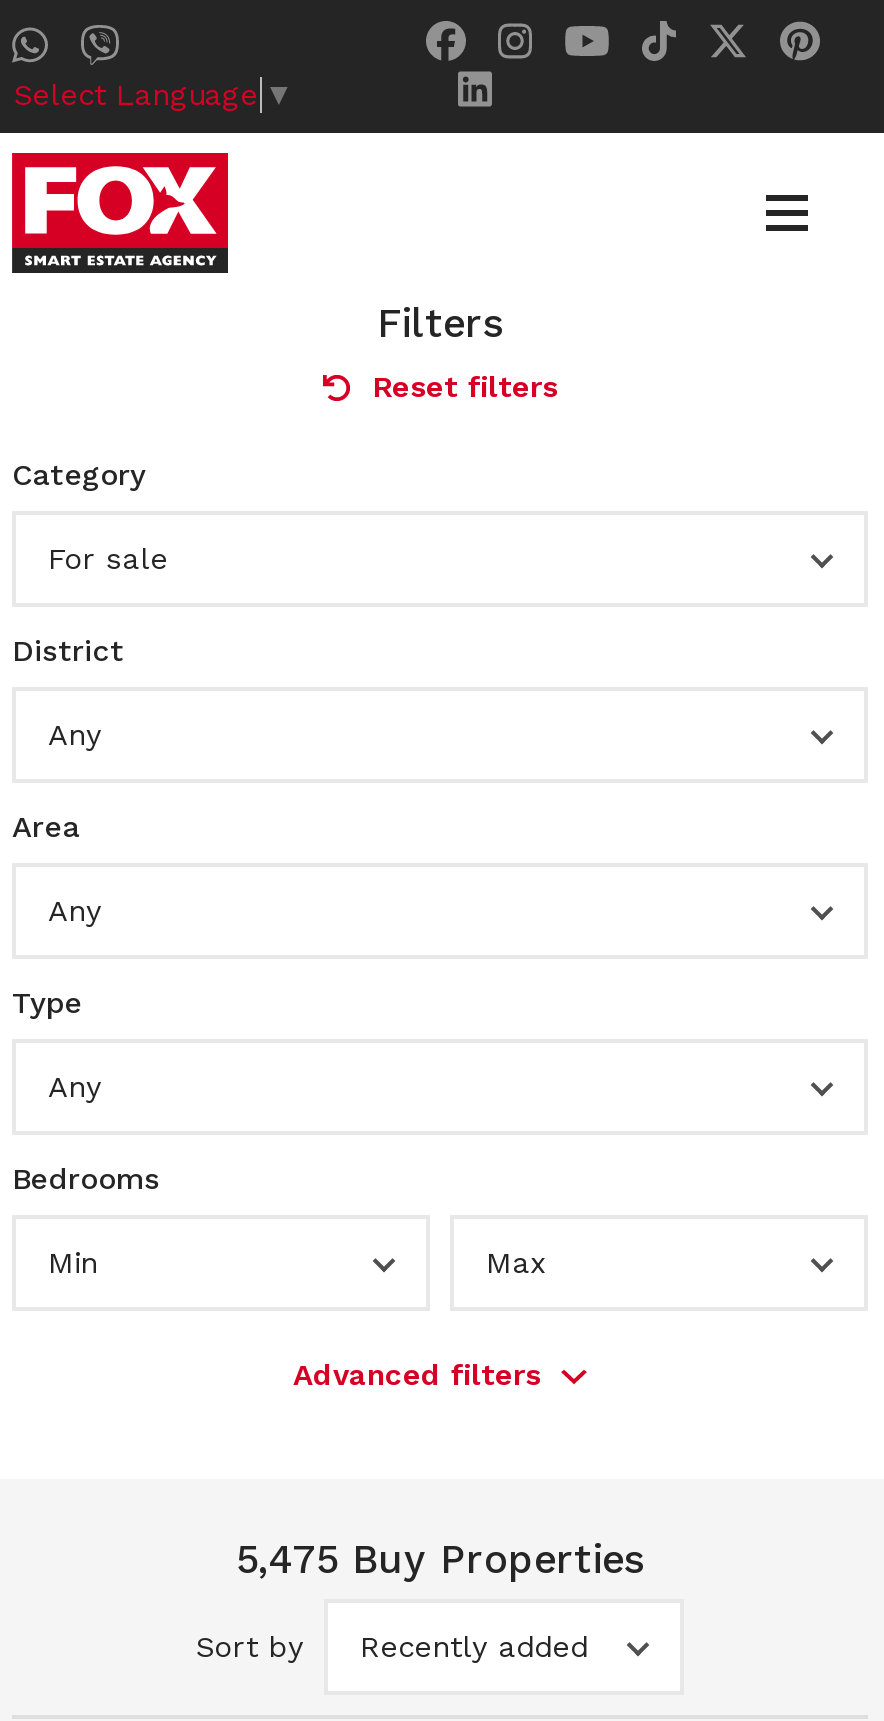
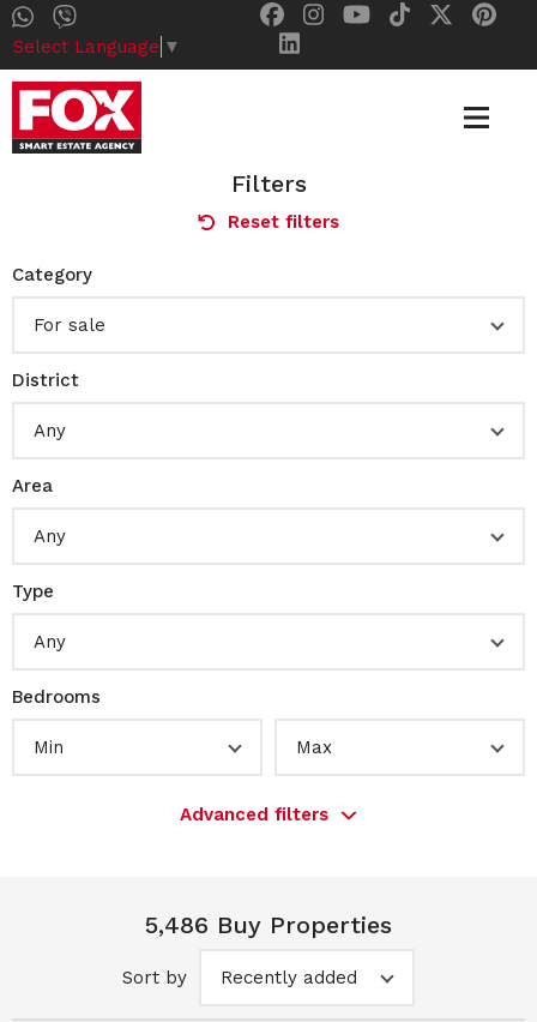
- 5,475 Buy Properties
+ 5,486 Buy Properties
